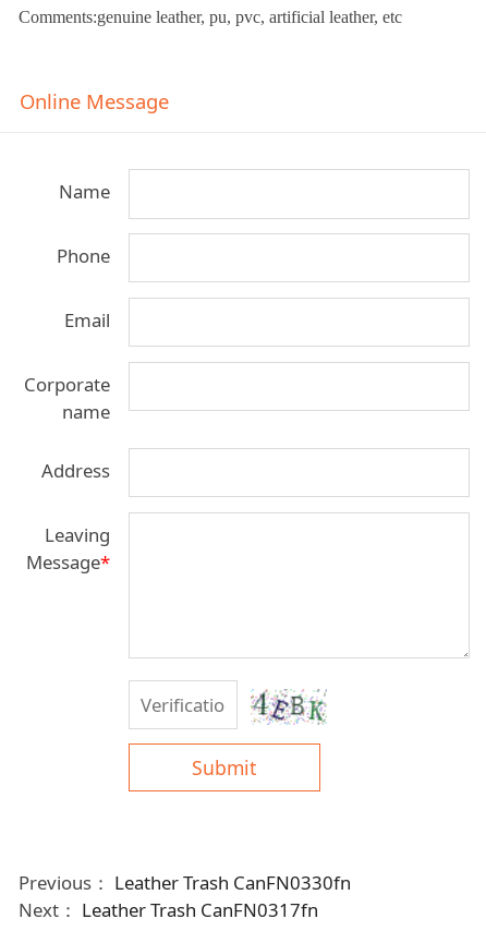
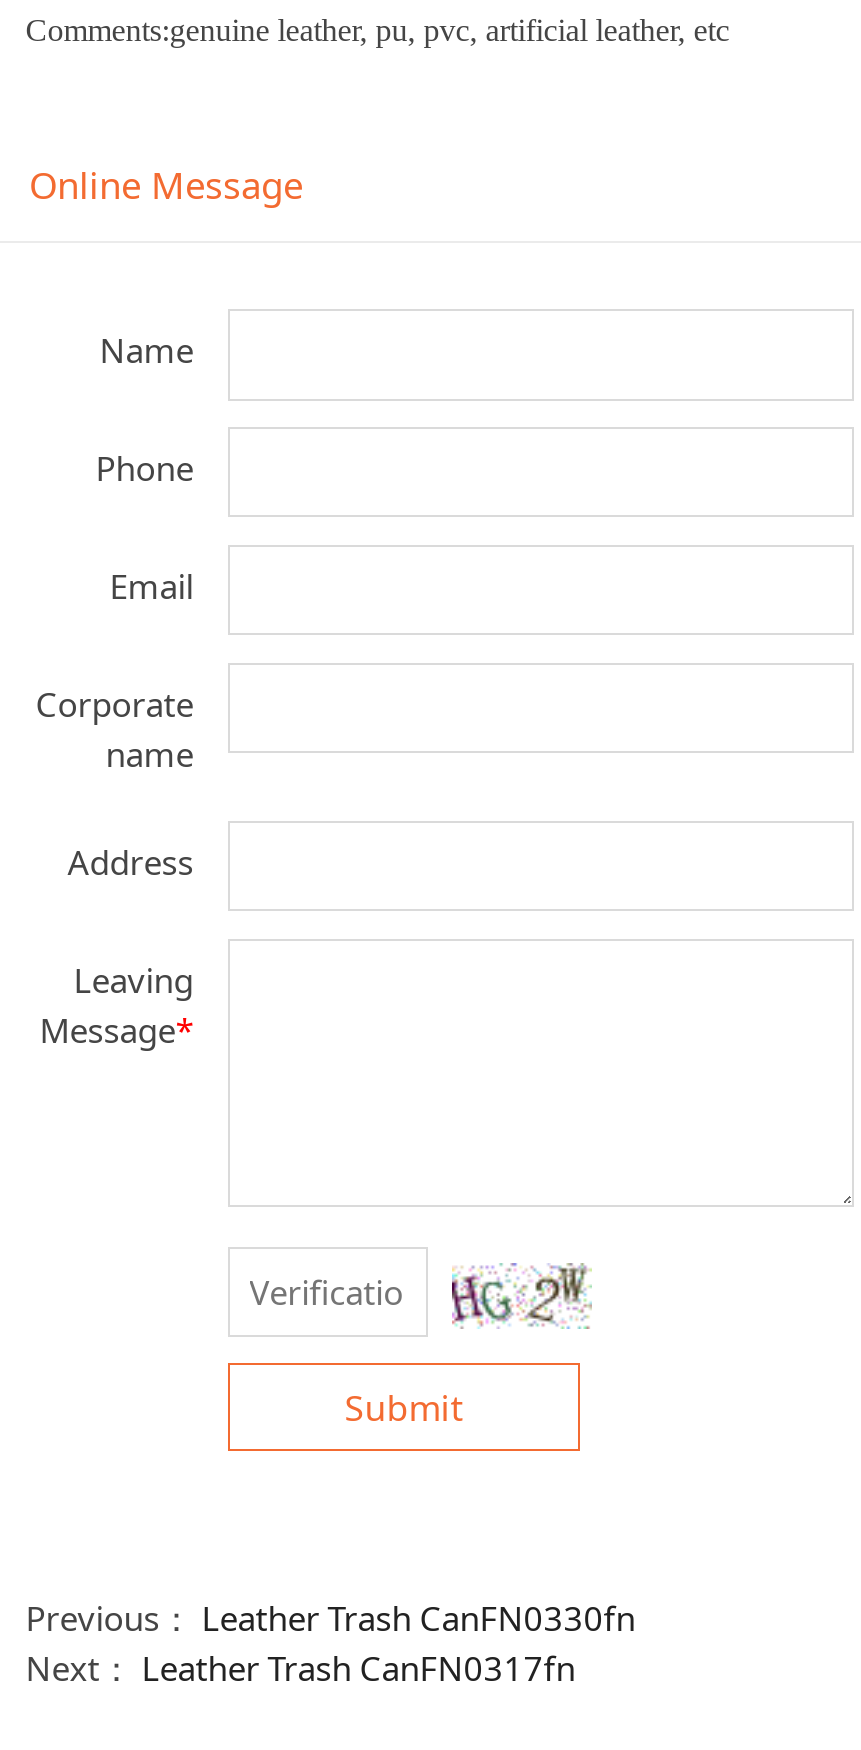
- [image]
+ [image]
